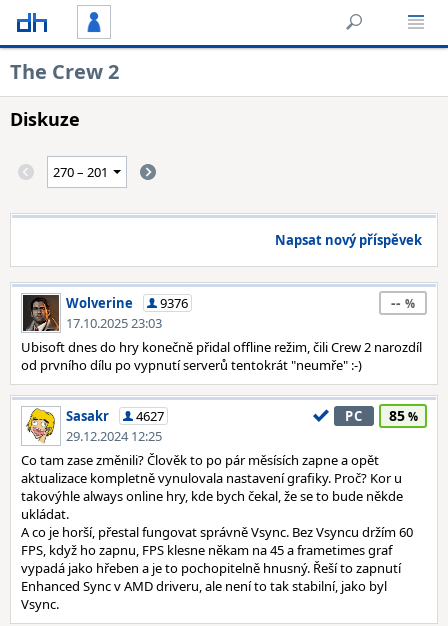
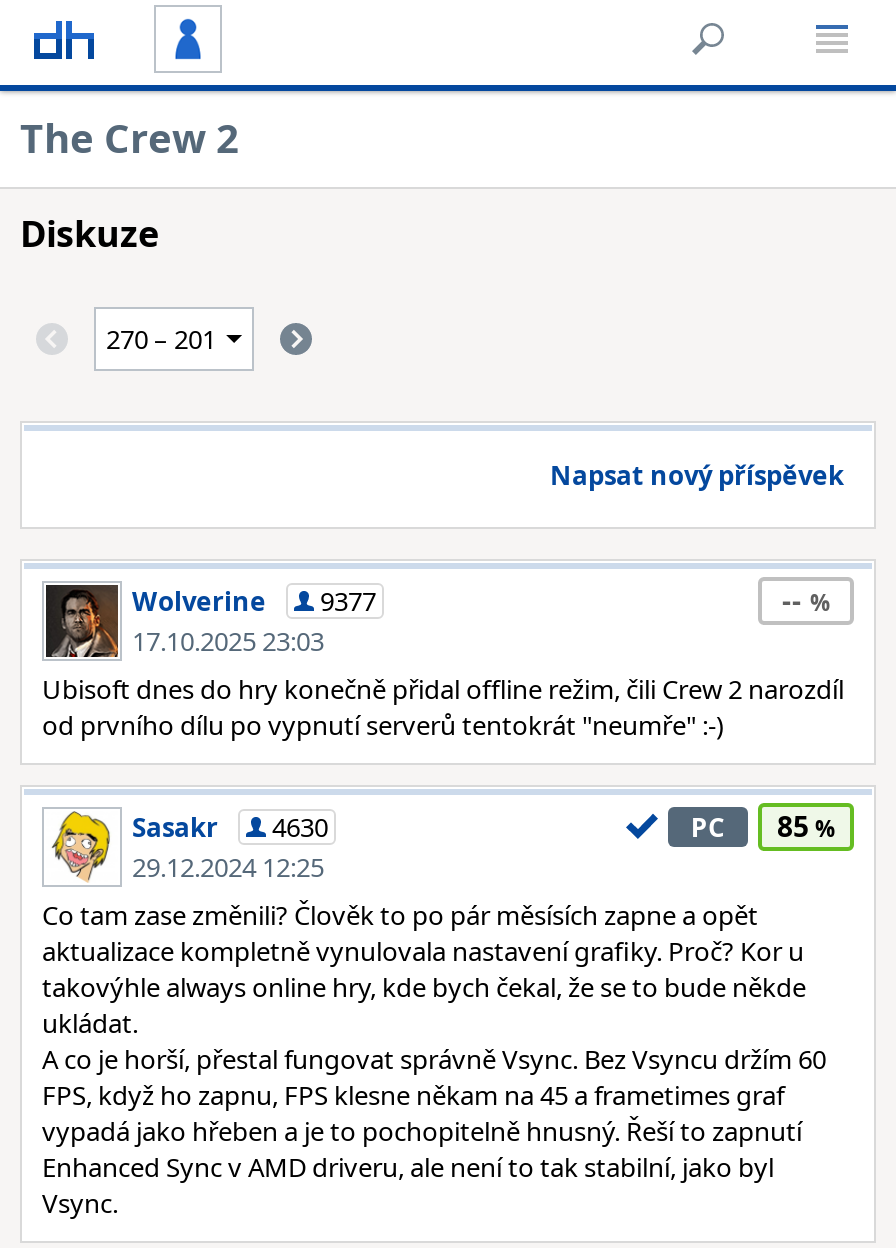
- Wolverine 9376
+ Wolverine 9377

- Sasakr 4627
+ Sasakr 4630
